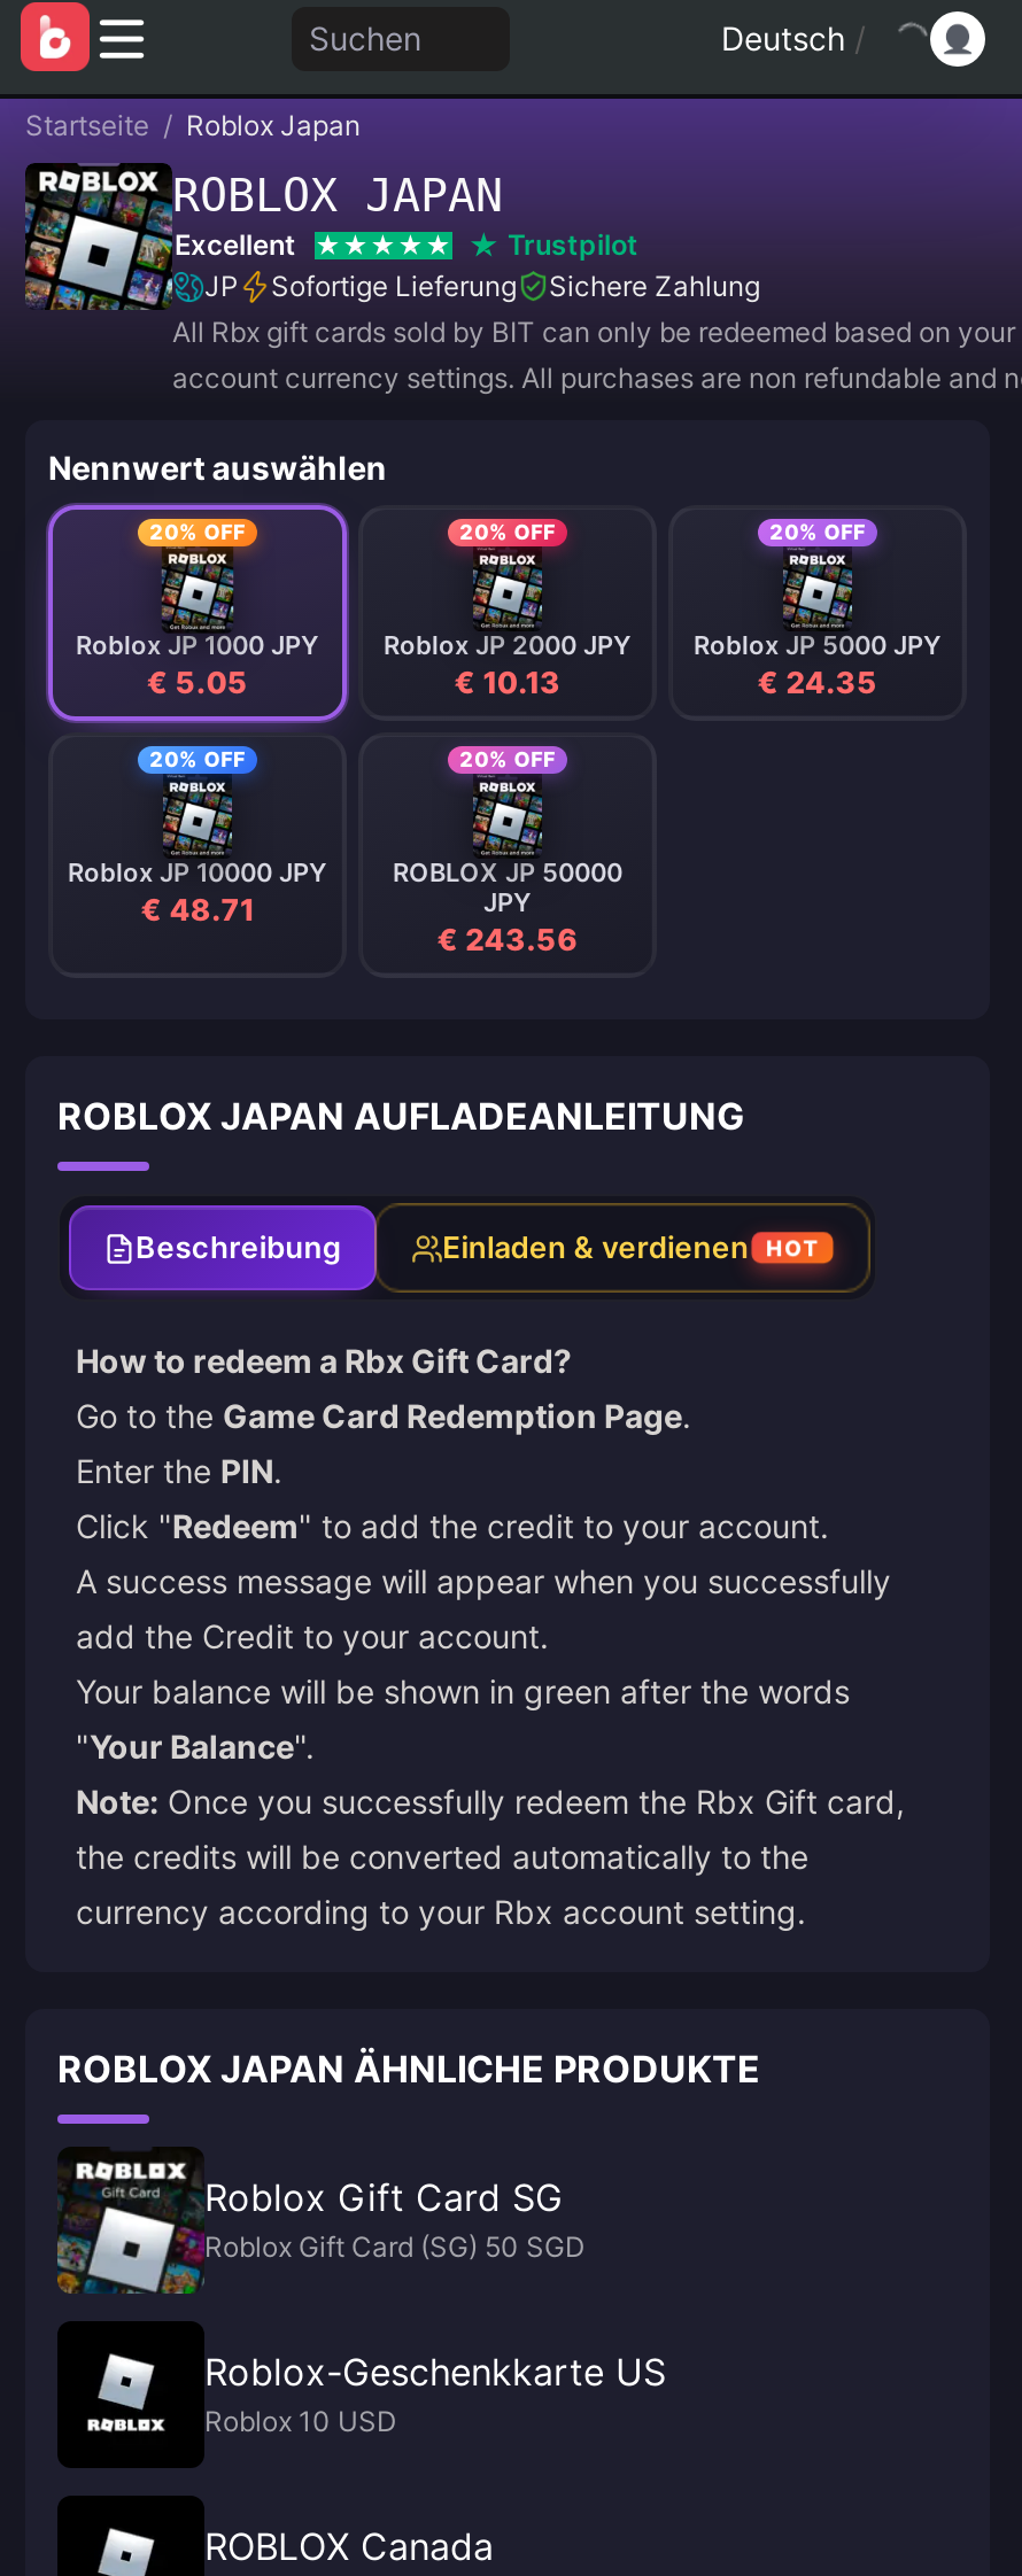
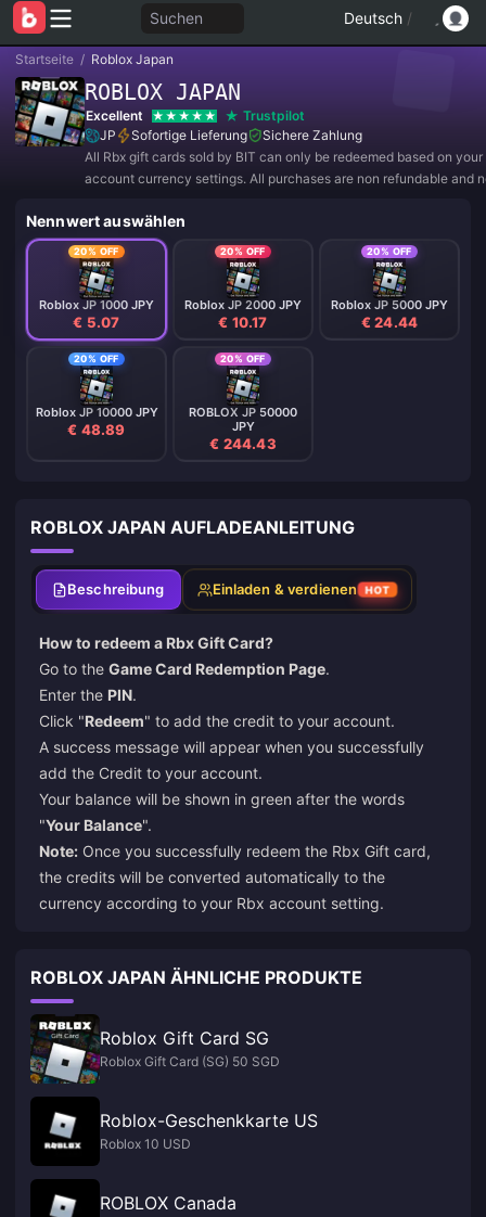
- € 5.05
+ € 5.07

- € 10.13
+ € 10.17

- € 24.35
+ € 24.44

- € 48.71
+ € 48.89

- € 243.56
+ € 244.43
